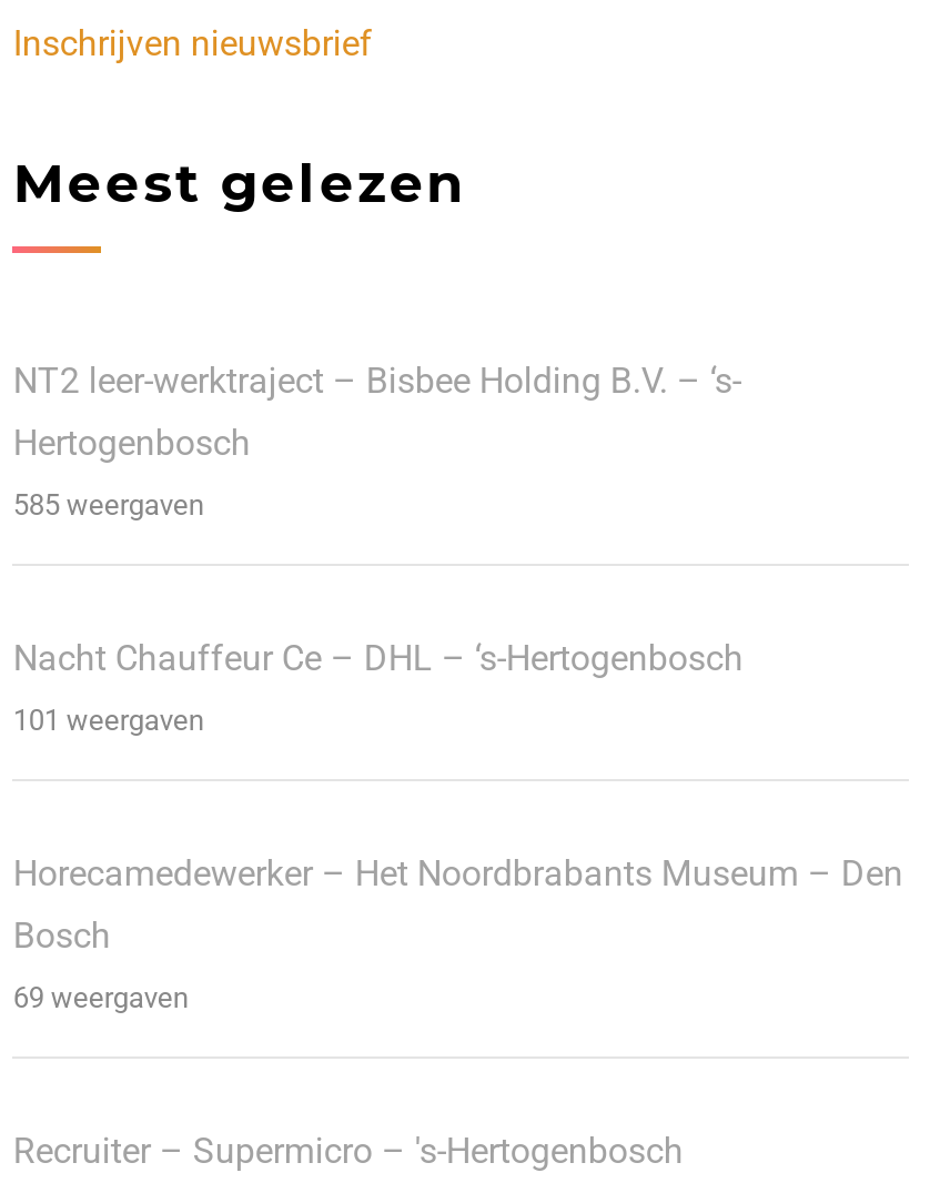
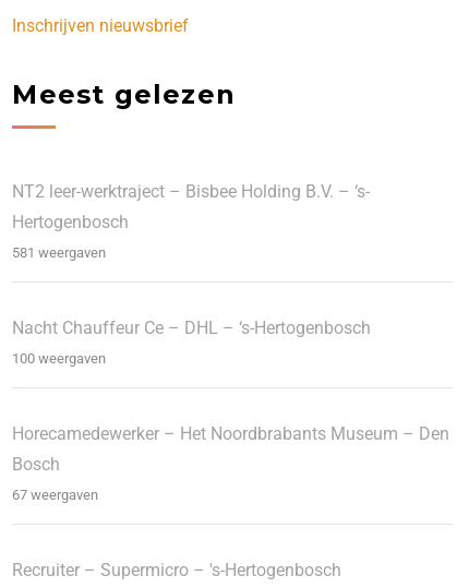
- 585 weergaven
+ 581 weergaven

- 101 weergaven
+ 100 weergaven

- 69 weergaven
+ 67 weergaven
